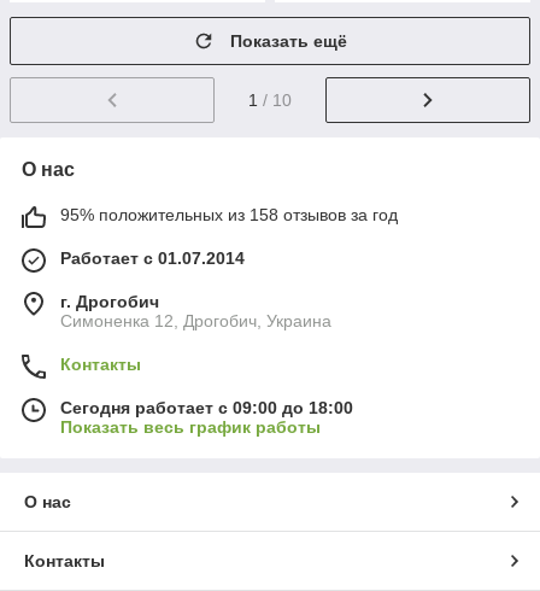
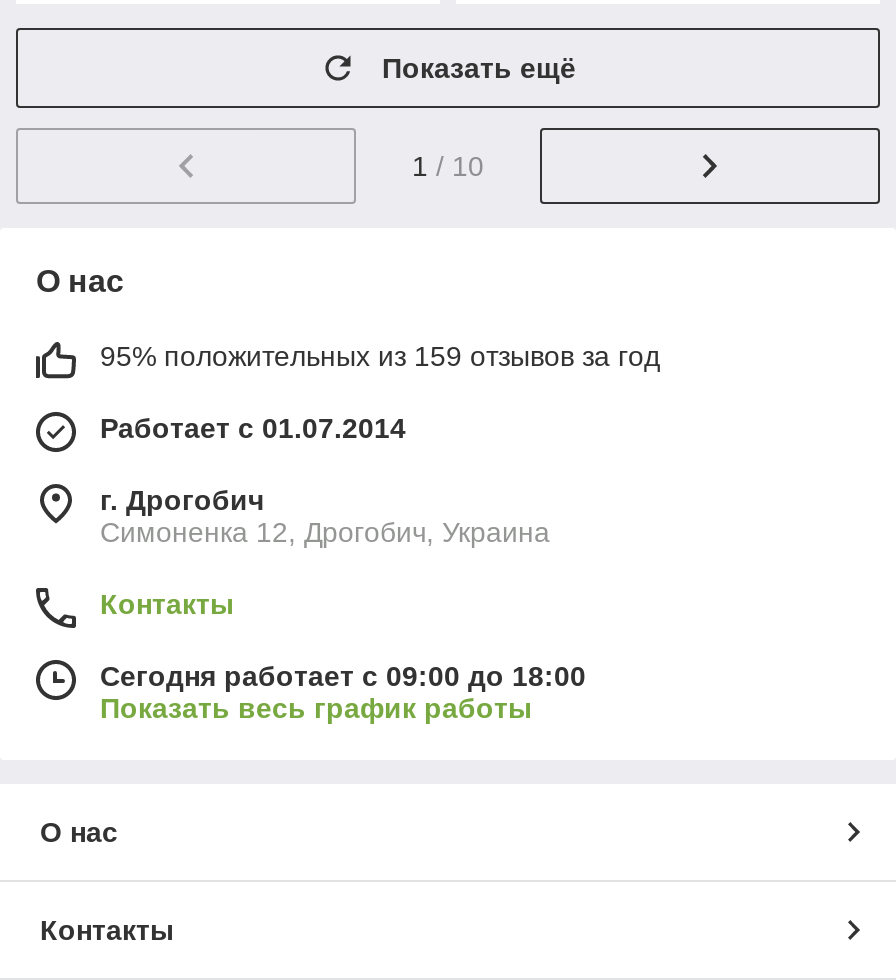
- 95% положительных из 158 отзывов за год
+ 95% положительных из 159 отзывов за год
